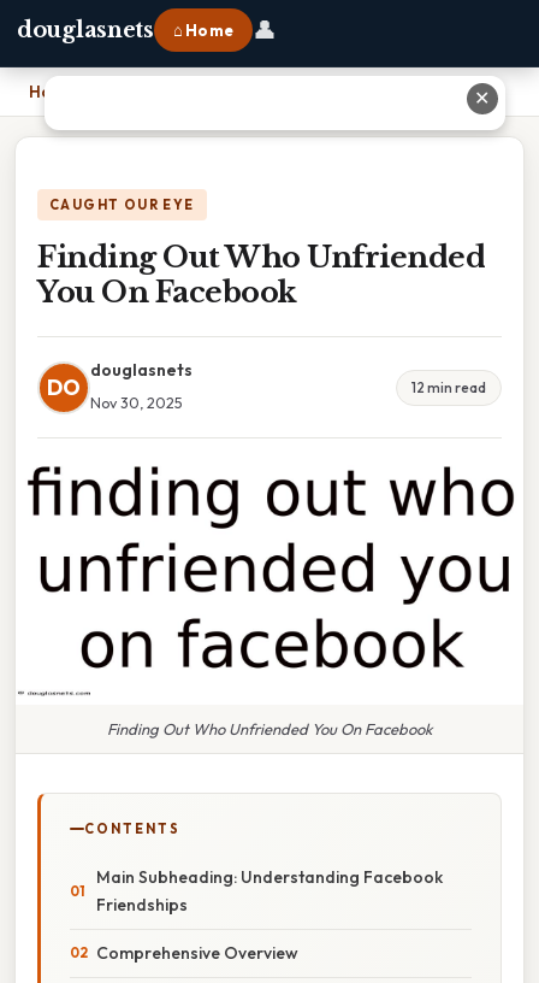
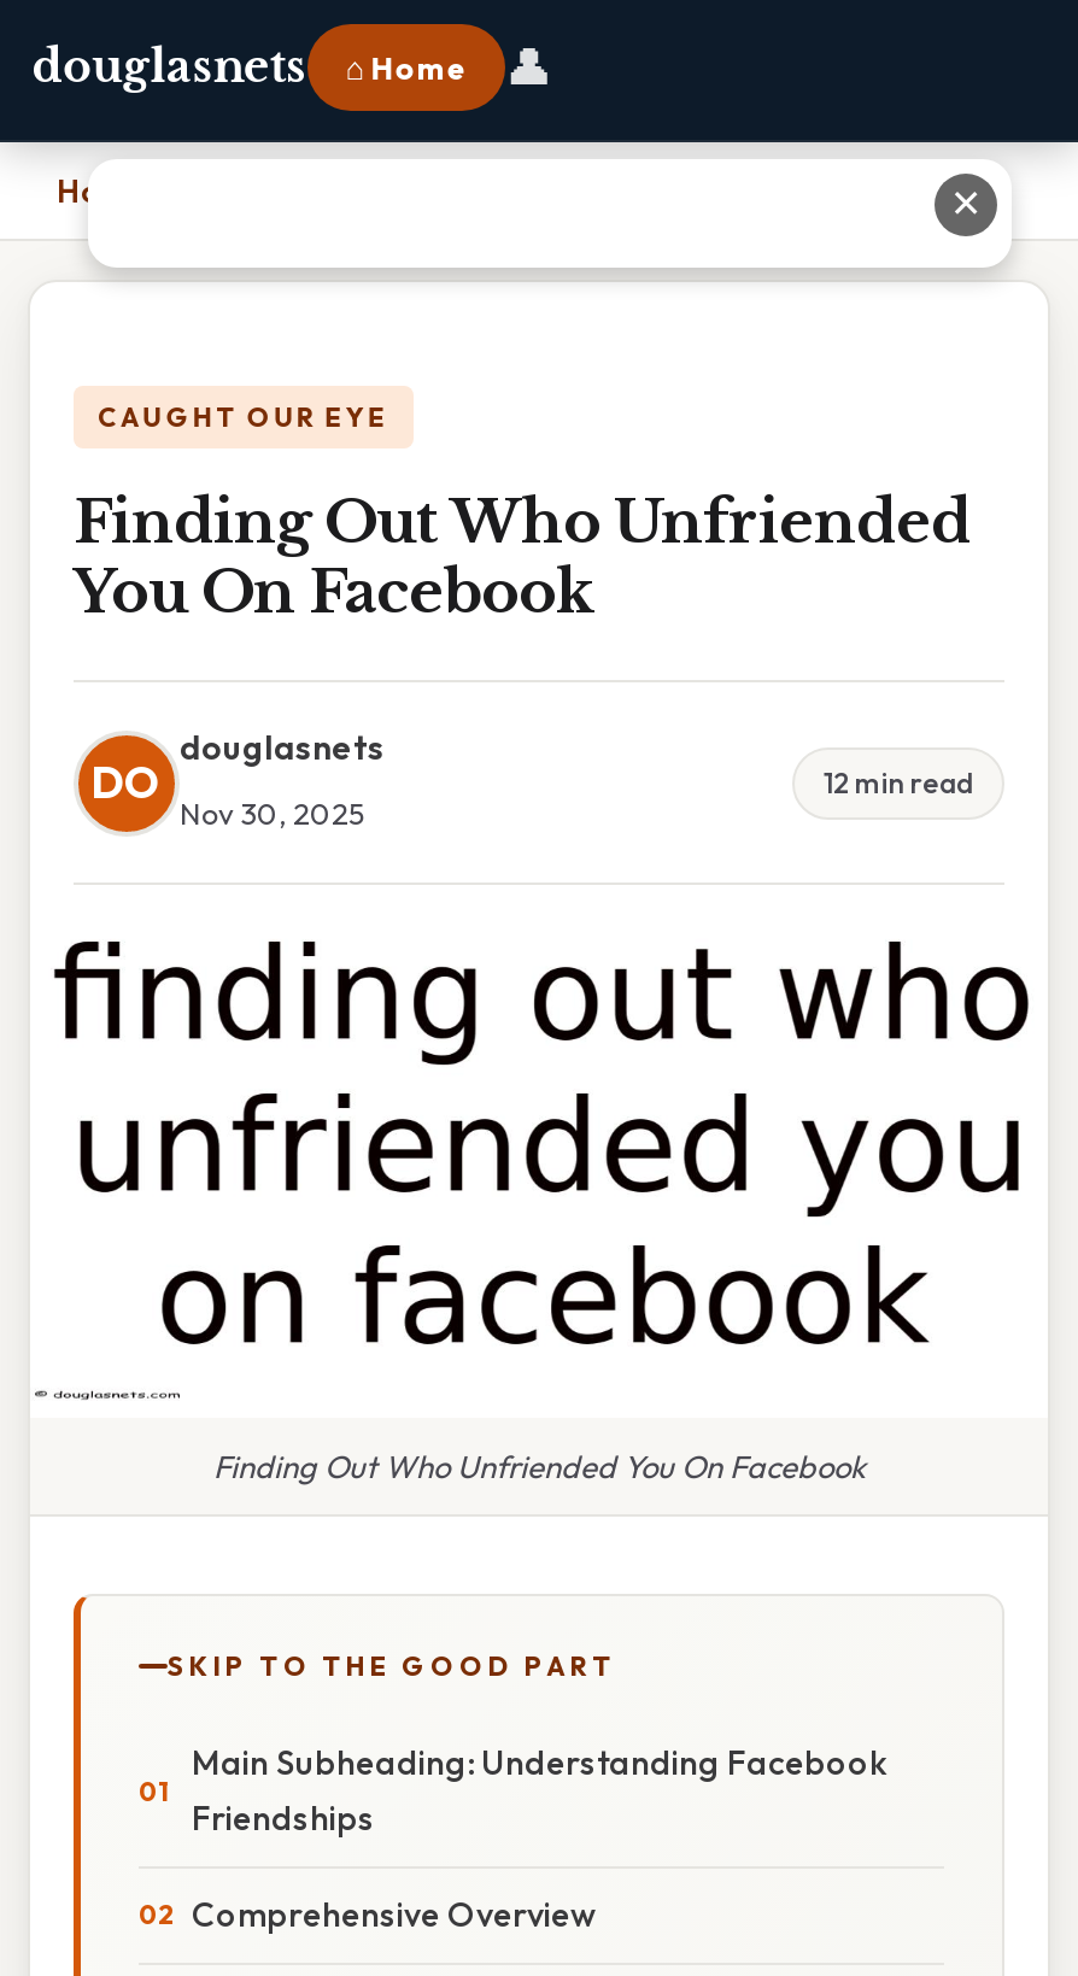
- CONTENTS
+ SKIP TO THE GOOD PART
